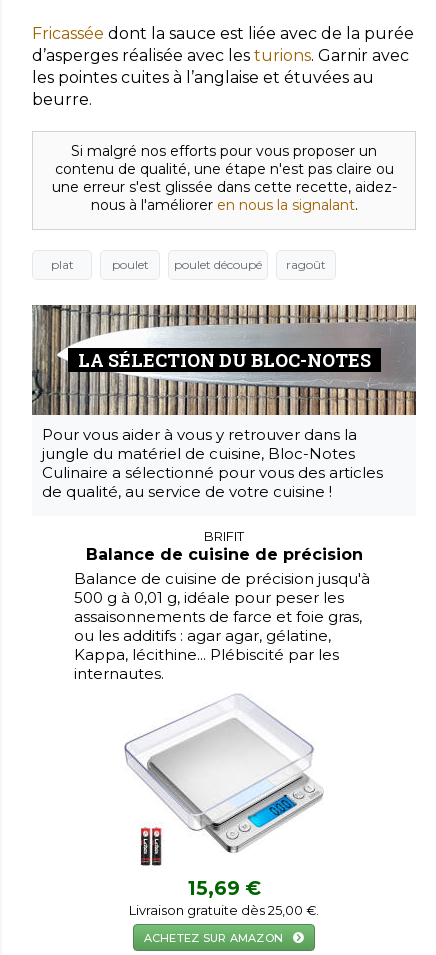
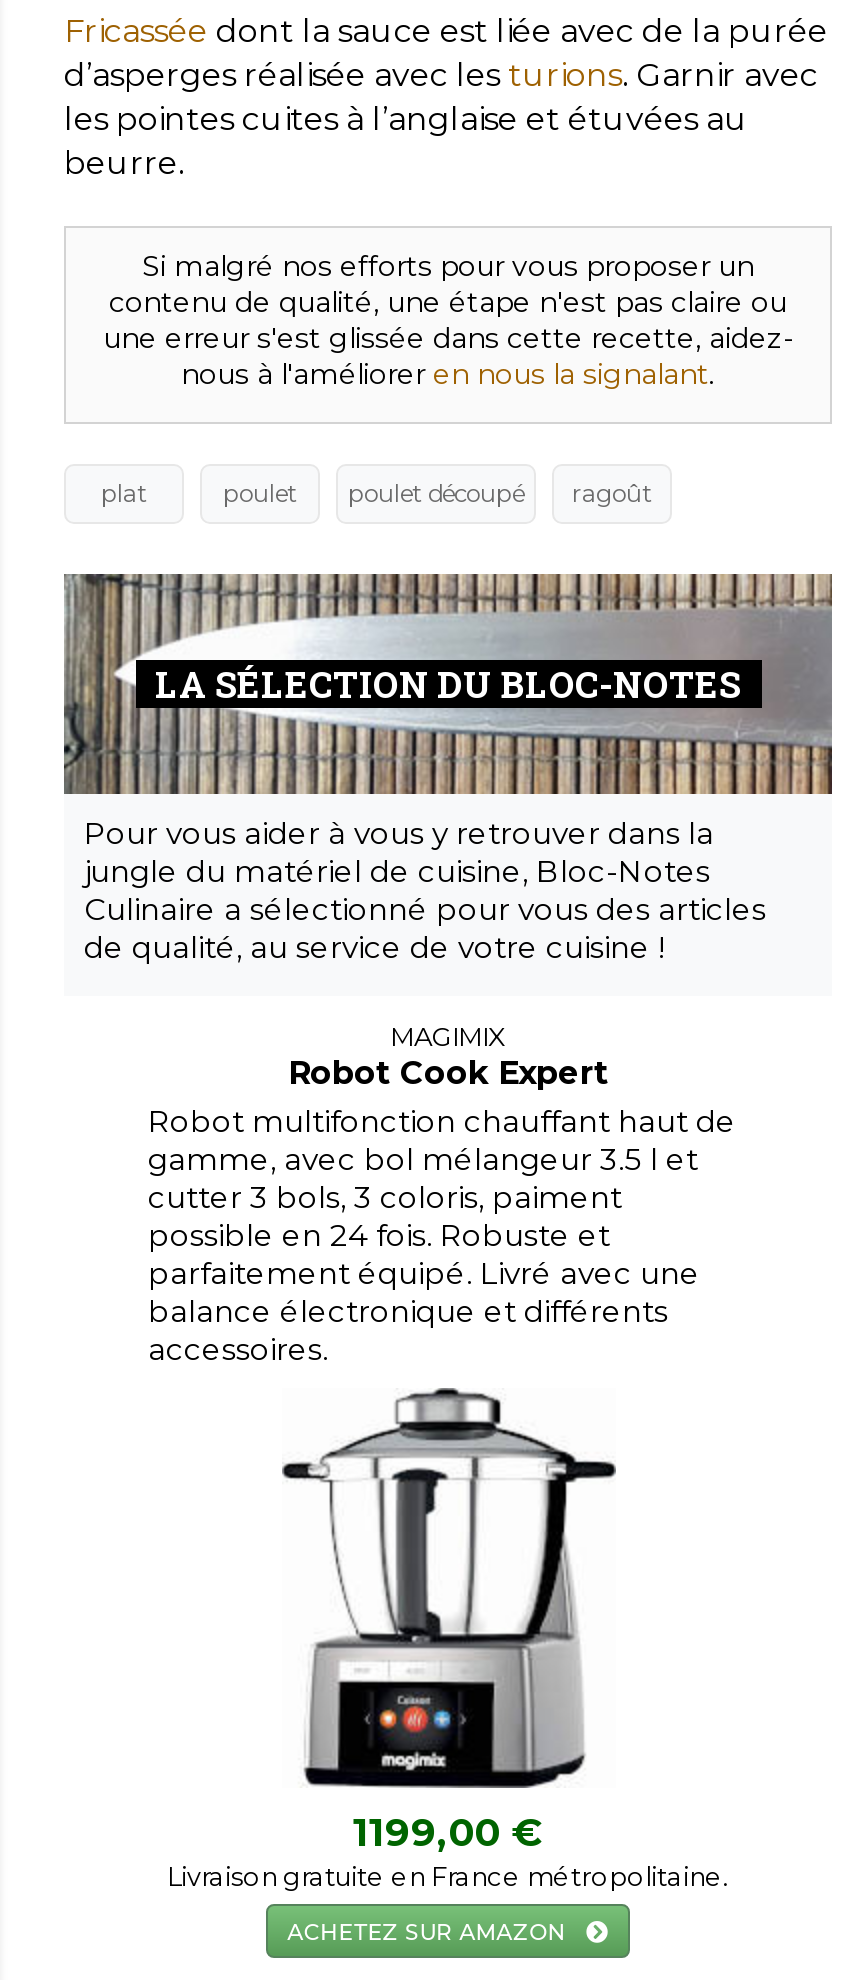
- BRIFIT
- Balance de cuisine de précision
- Balance de cuisine de précision jusqu'à
- 500 g à 0,01 g, idéale pour peser les
- assaisonnements de farce et foie gras,
- ou les additifs : agar agar, gélatine,
- Kappa, lécithine... Plébiscité par les
- internautes.
+ MAGIMIX
+ Robot Cook Expert
+ Robot multifonction chauffant haut de
+ gamme, avec bol mélangeur 3.5 l et
+ cutter 3 bols, 3 coloris, paiment
+ possible en 24 fois. Robuste et
+ parfaitement équipé. Livré avec une
+ balance électronique et différents
+ accessoires.

- [image]
- 15,69 €
- Livraison gratuite dès 25,00 €.
+ [image]
+ 1199,00 €
+ Livraison gratuite en France métropolitaine.
